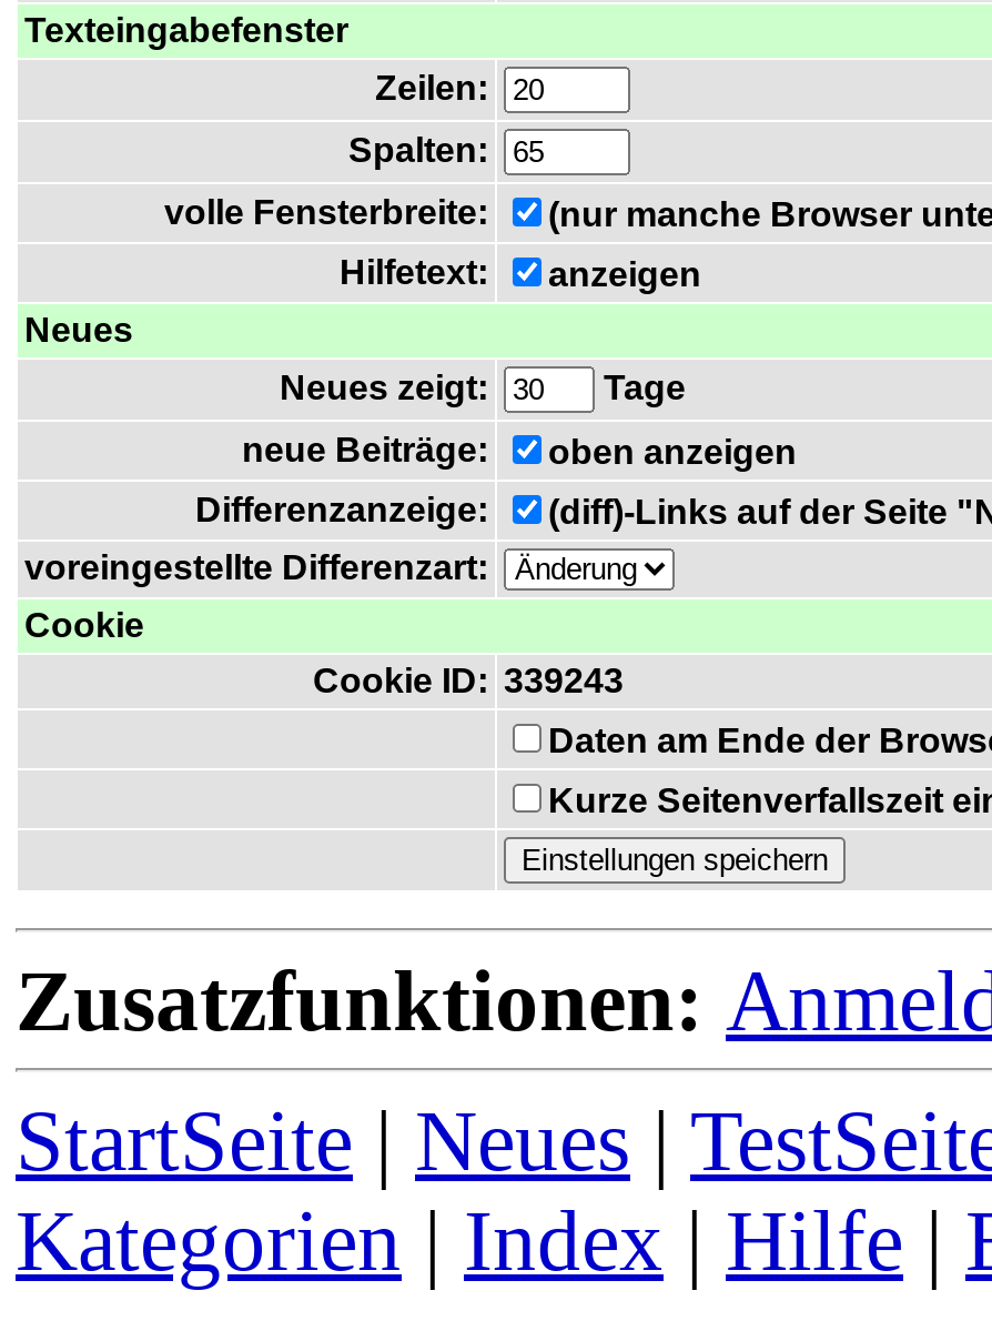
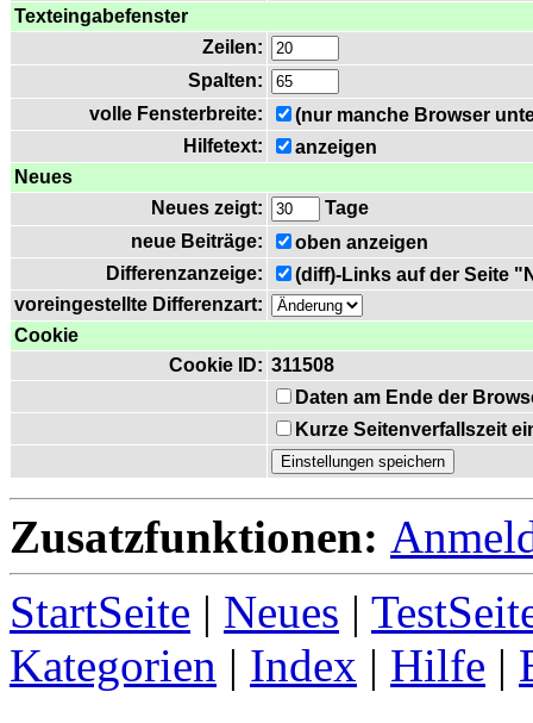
- Cookie ID: 339243
+ Cookie ID: 311508
